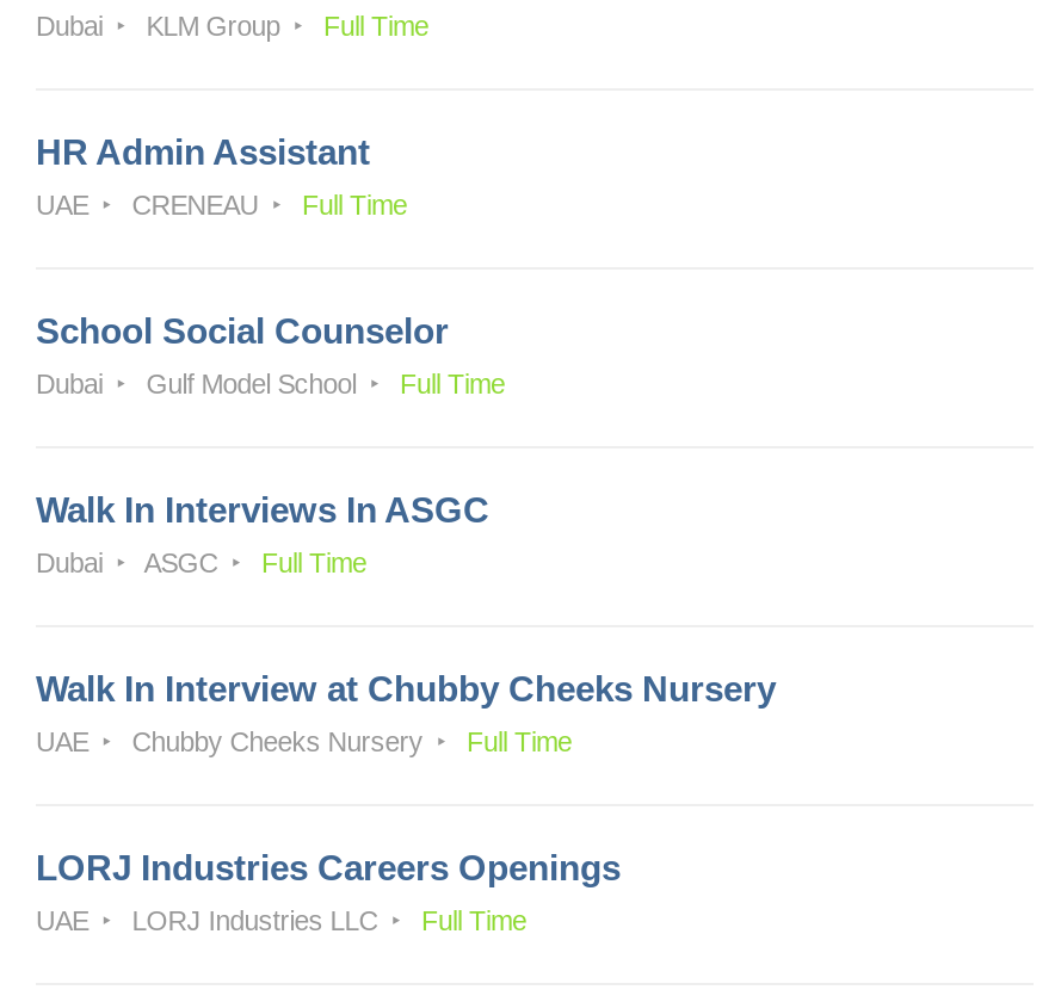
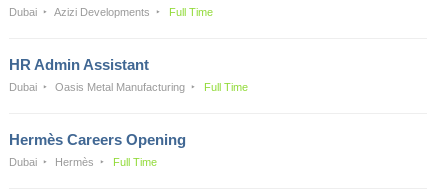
- KLM Group
+ Azizi Developments

- UAE
- CRENEAU
- Full Time
- School Social Counselor

- Gulf Model School
+ Oasis Metal Manufacturing

- Walk In Interviews In ASGC
+ Hermès Careers Opening

- ASGC
- Full Time
- Walk In Interview at Chubby Cheeks Nursery
- UAE
- Chubby Cheeks Nursery
- Full Time
- LORJ Industries Careers Openings
- UAE
- LORJ Industries LLC
+ Hermès
